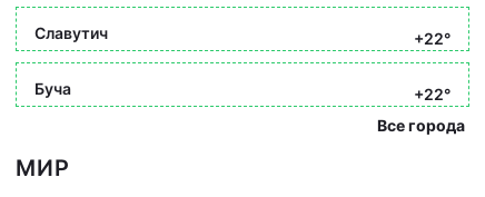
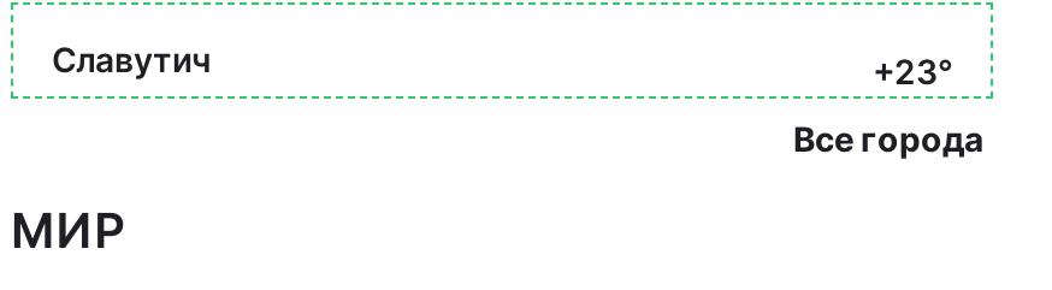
- +22°
- Буча
- +22°
+ +23°
